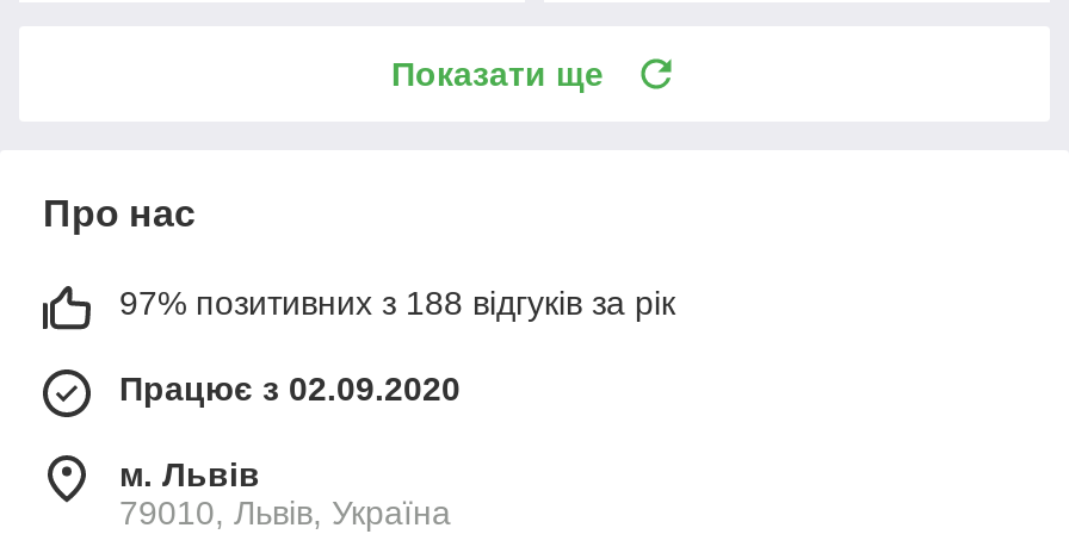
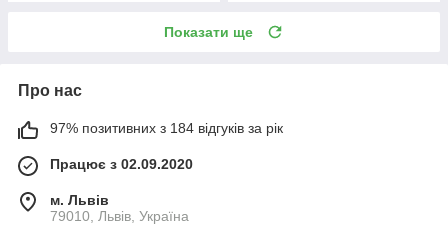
- 97% позитивних з 188 відгуків за рік
+ 97% позитивних з 184 відгуків за рік
